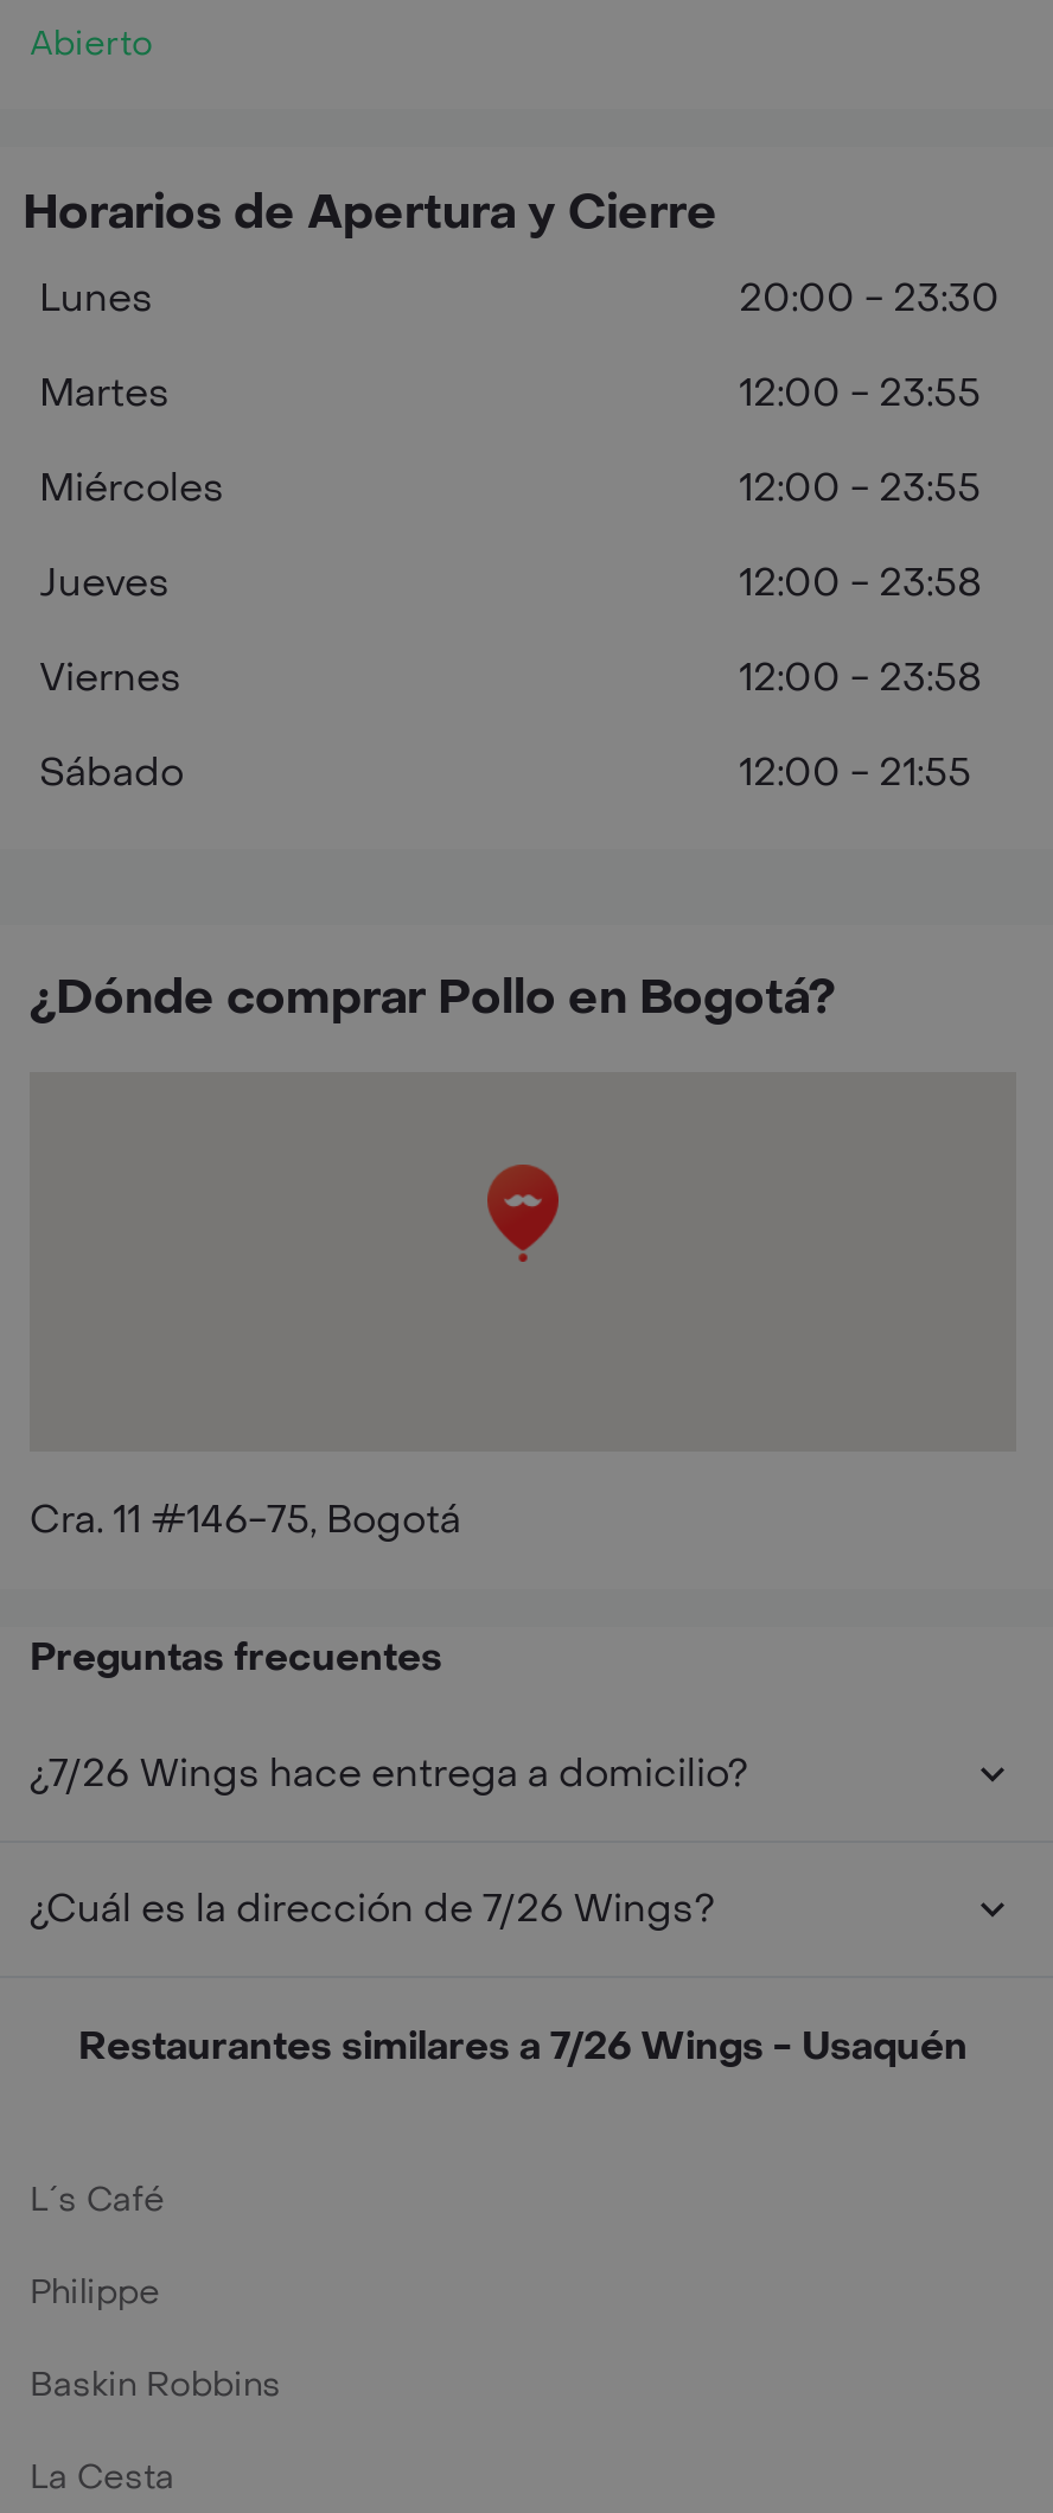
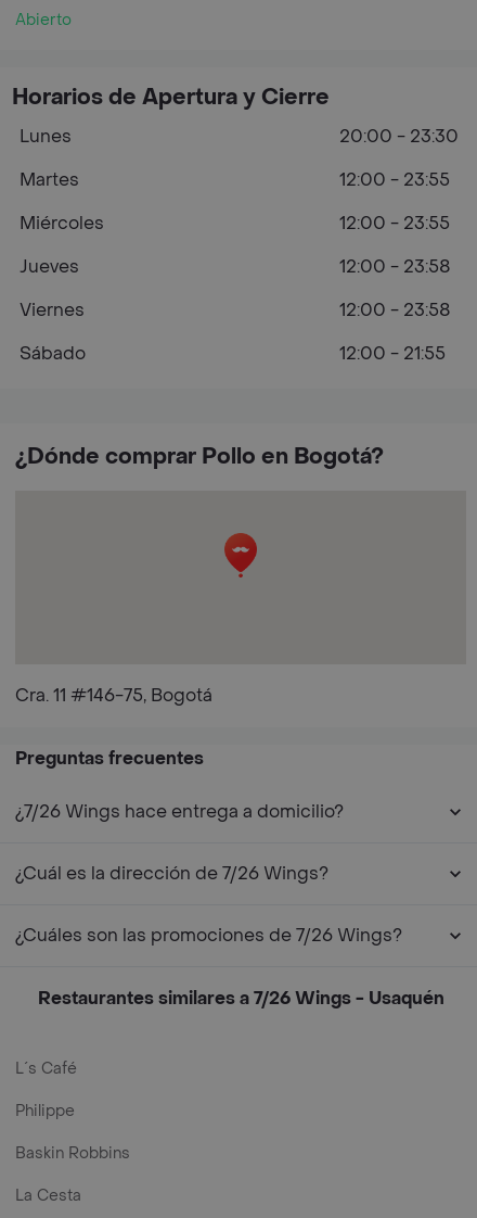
+ ¿Cuáles son las promociones de 7/26 Wings?
